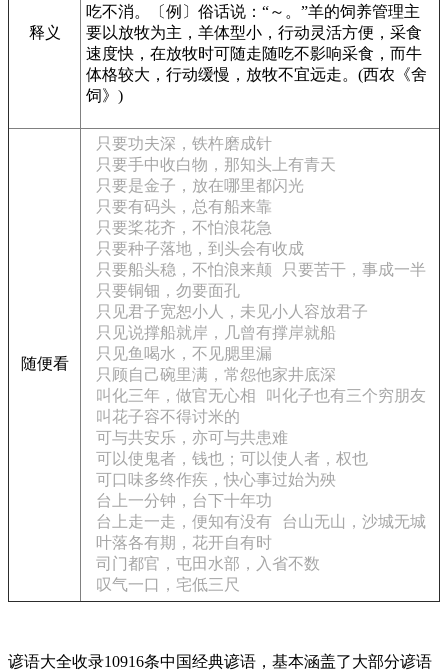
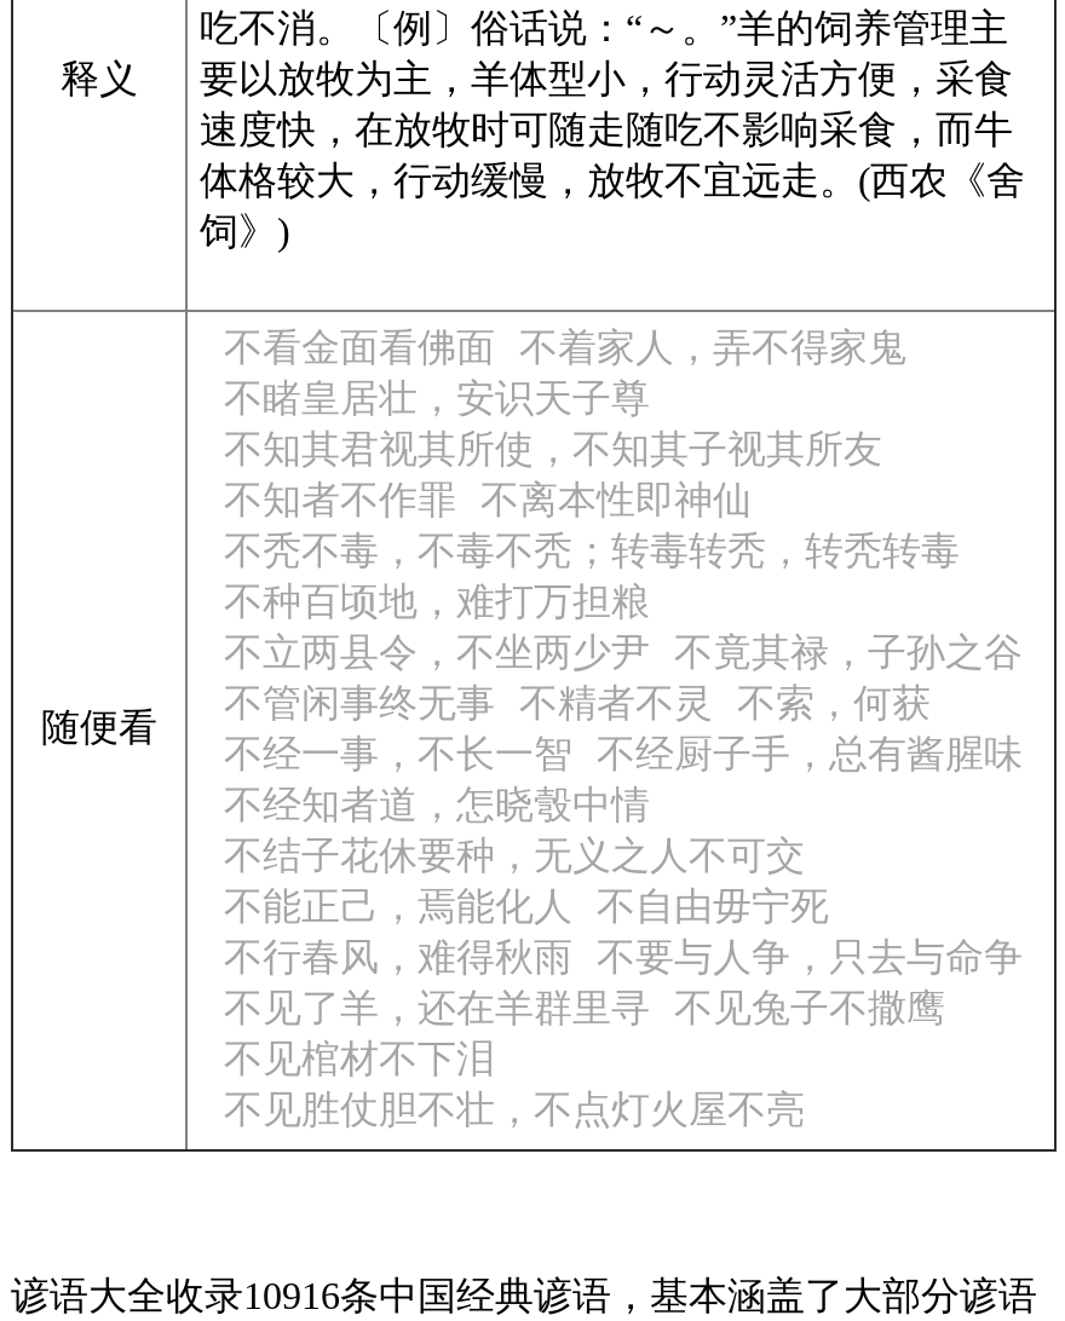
- 只要功夫深，铁杵磨成针
- 只要手中收白物，那知头上有青天
- 只要是金子，放在哪里都闪光
- 只要有码头，总有船来靠
- 只要桨花齐，不怕浪花急
- 只要种子落地，到头会有收成
- 只要船头稳，不怕浪来颠 只要苦干，事成一半
- 只要铜钿，勿要面孔
- 只见君子宽恕小人，未见小人容放君子
- 只见说撑船就岸，几曾有撑岸就船
- 只见鱼喝水，不见腮里漏
- 只顾自己碗里满，常怨他家井底深
- 叫化三年，做官无心相 叫化子也有三个穷朋友
- 叫花子容不得讨米的
- 可与共安乐，亦可与共患难
- 可以使鬼者，钱也；可以使人者，权也
- 可口味多终作疾，快心事过始为殃
- 台上一分钟，台下十年功
- 台上走一走，便知有没有 台山无山，沙城无城
- 叶落各有期，花开自有时
- 司门都官，屯田水部，入省不数
- 叹气一口，宅低三尺
+ 不看金面看佛面 不着家人，弄不得家鬼
+ 不睹皇居壮，安识天子尊
+ 不知其君视其所使，不知其子视其所友
+ 不知者不作罪 不离本性即神仙
+ 不秃不毒，不毒不秃；转毒转秃，转秃转毒
+ 不种百顷地，难打万担粮
+ 不立两县令，不坐两少尹 不竟其禄，子孙之谷
+ 不管闲事终无事 不精者不灵 不索，何获
+ 不经一事，不长一智 不经厨子手，总有酱腥味
+ 不经知者道，怎晓彀中情
+ 不结子花休要种，无义之人不可交
+ 不能正己，焉能化人 不自由毋宁死
+ 不行春风，难得秋雨 不要与人争，只去与命争
+ 不见了羊，还在羊群里寻 不见兔子不撒鹰
+ 不见棺材不下泪
+ 不见胜仗胆不壮，不点灯火屋不亮
